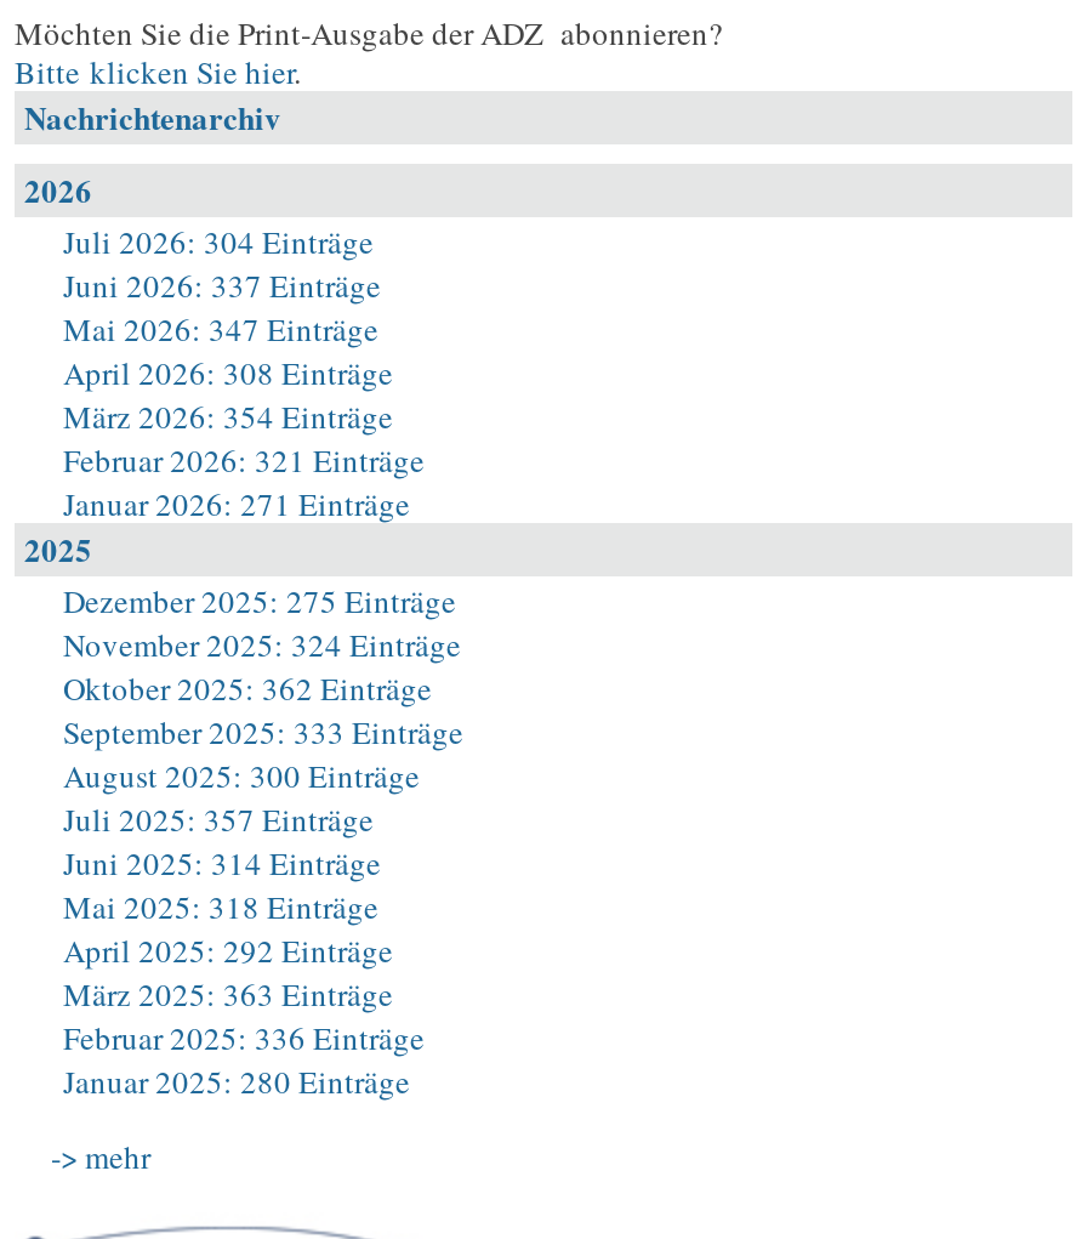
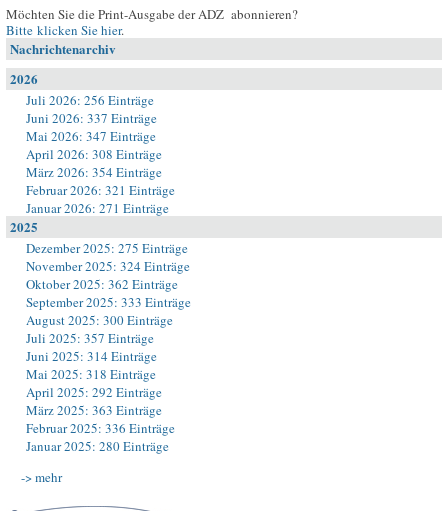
- Juli 2026: 304 Einträge
+ Juli 2026: 256 Einträge
